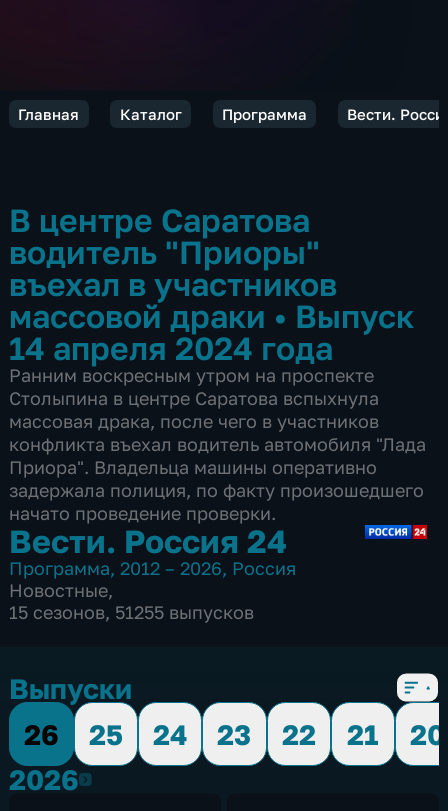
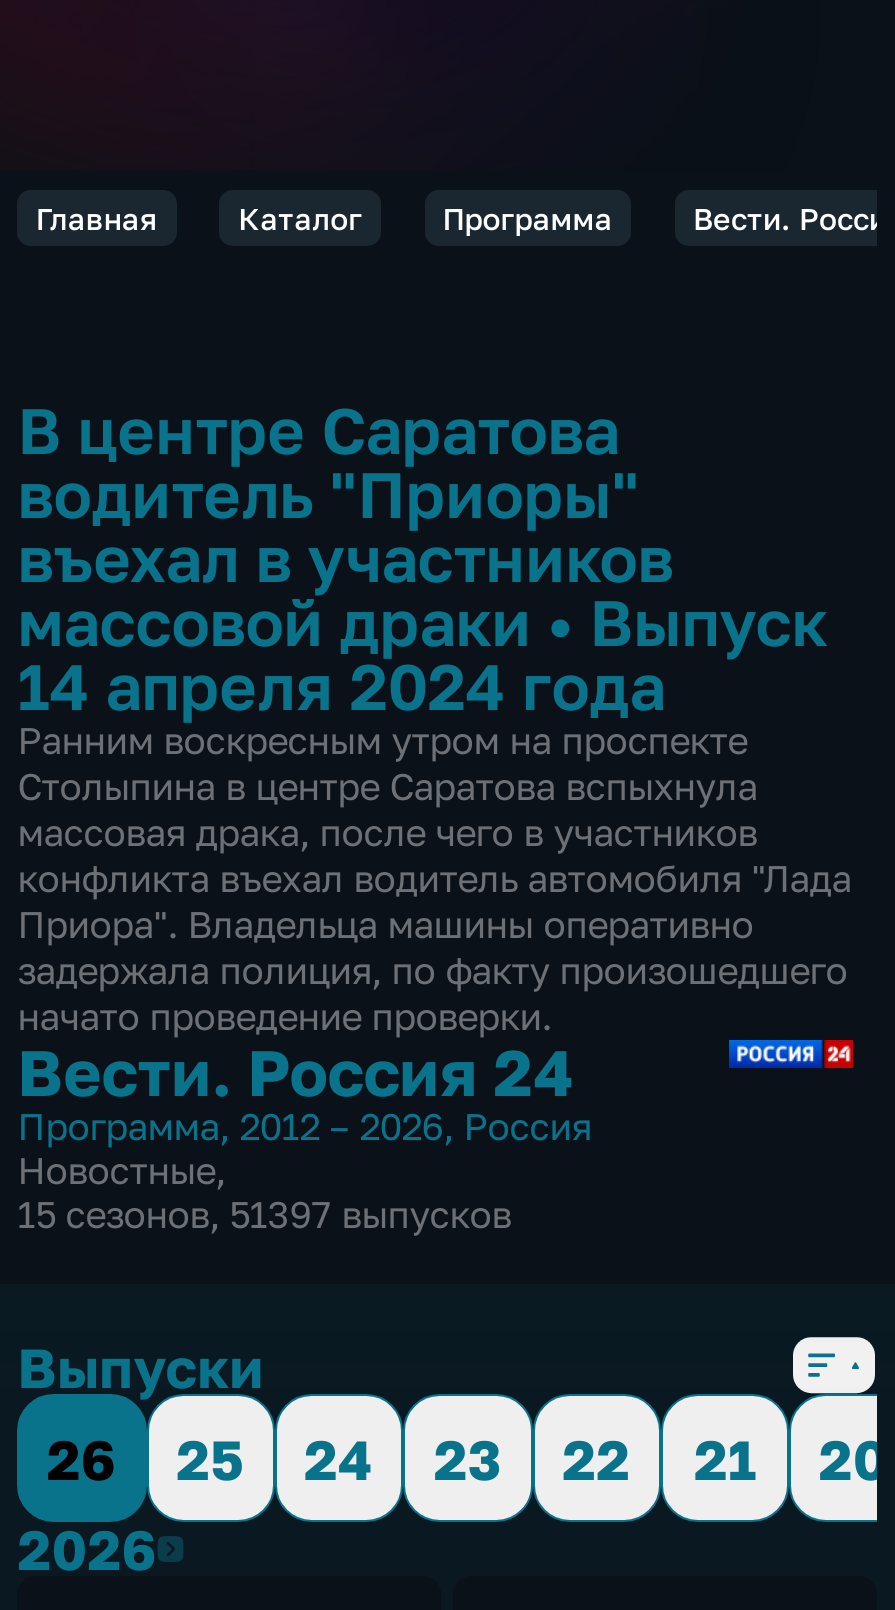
- 15 сезонов, 51255 выпусков
+ 15 сезонов, 51397 выпусков
